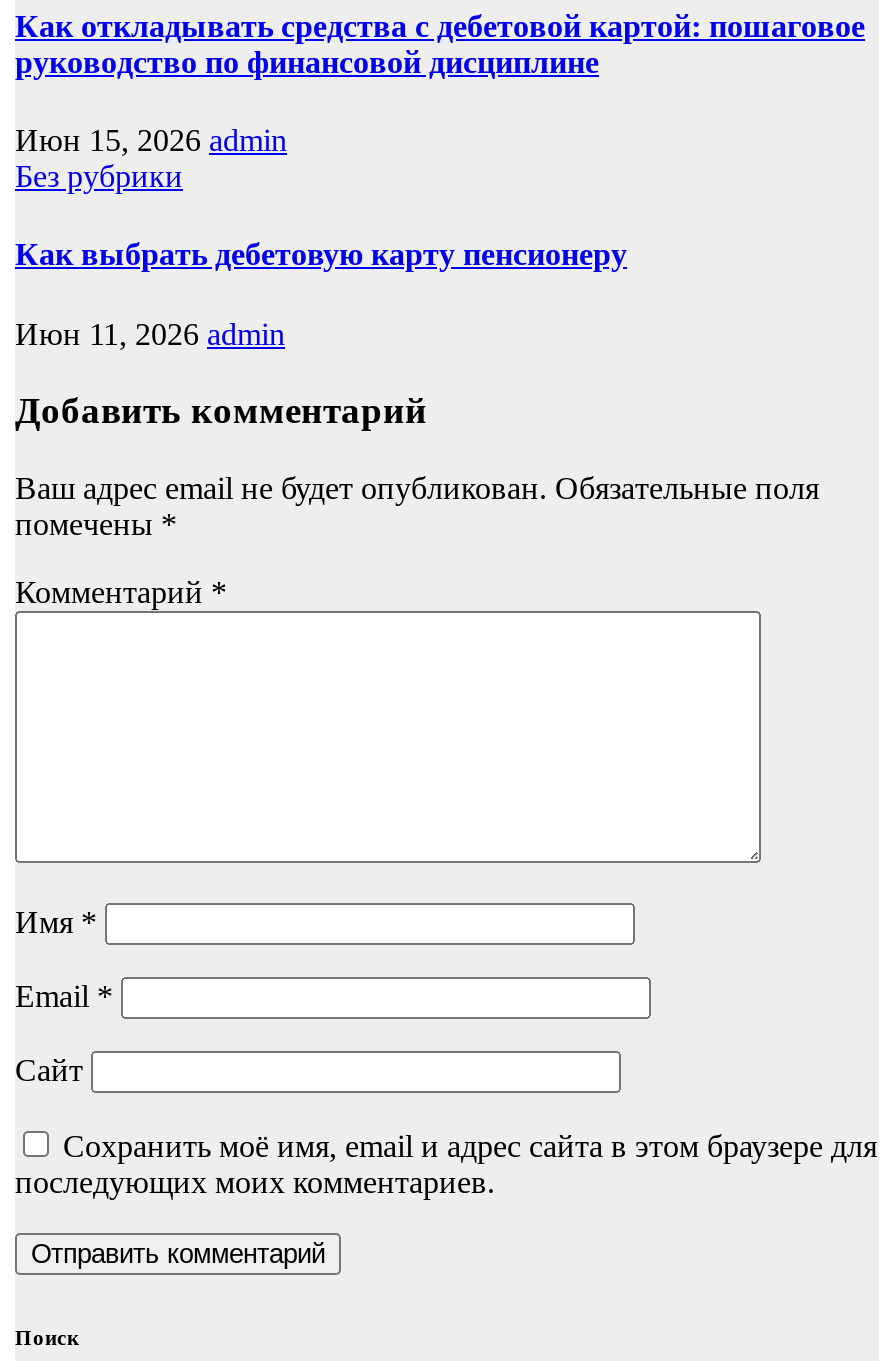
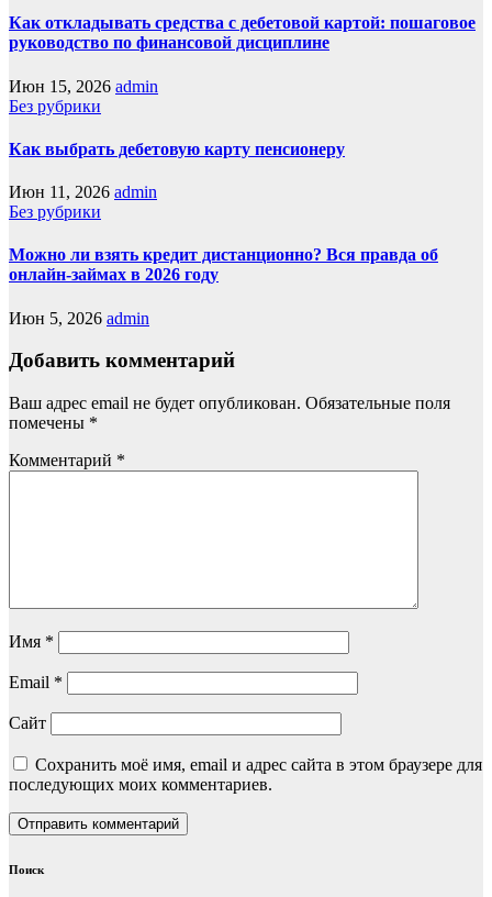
+ Без рубрики
+ Можно ли взять кредит дистанционно? Вся правда об
+ онлайн-займах в 2026 году
+ Июн 5, 2026 admin
